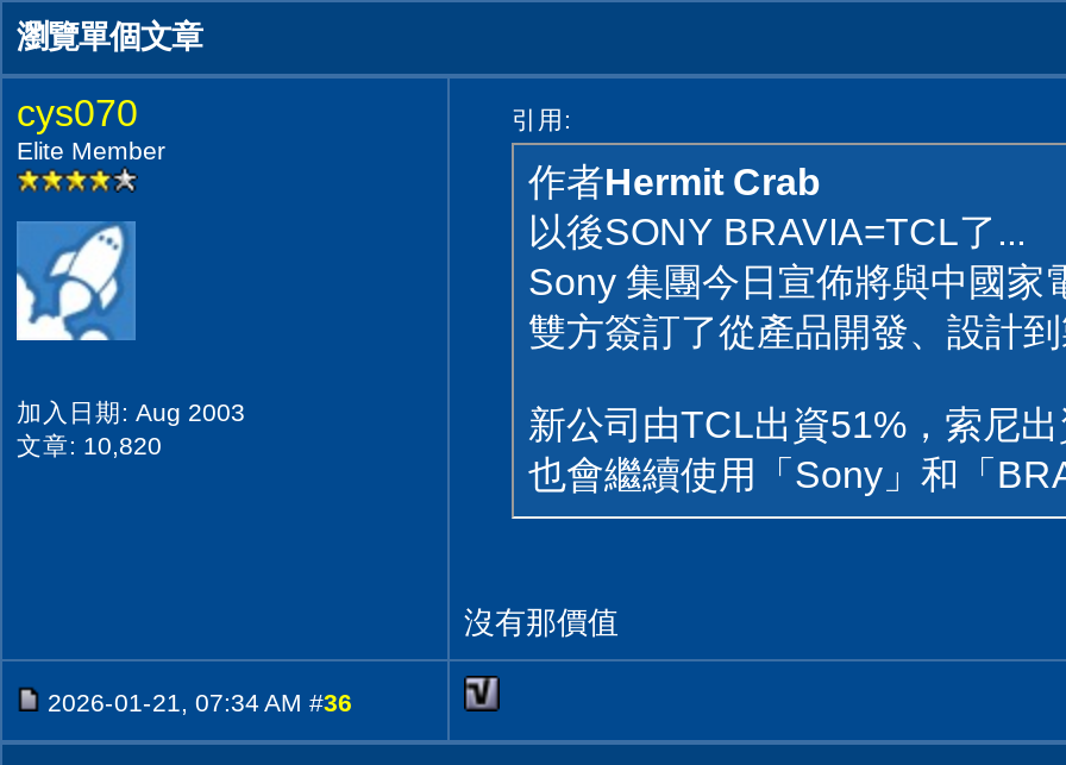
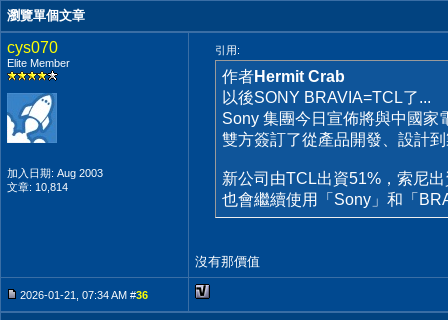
- 文章: 10,820
+ 文章: 10,814
